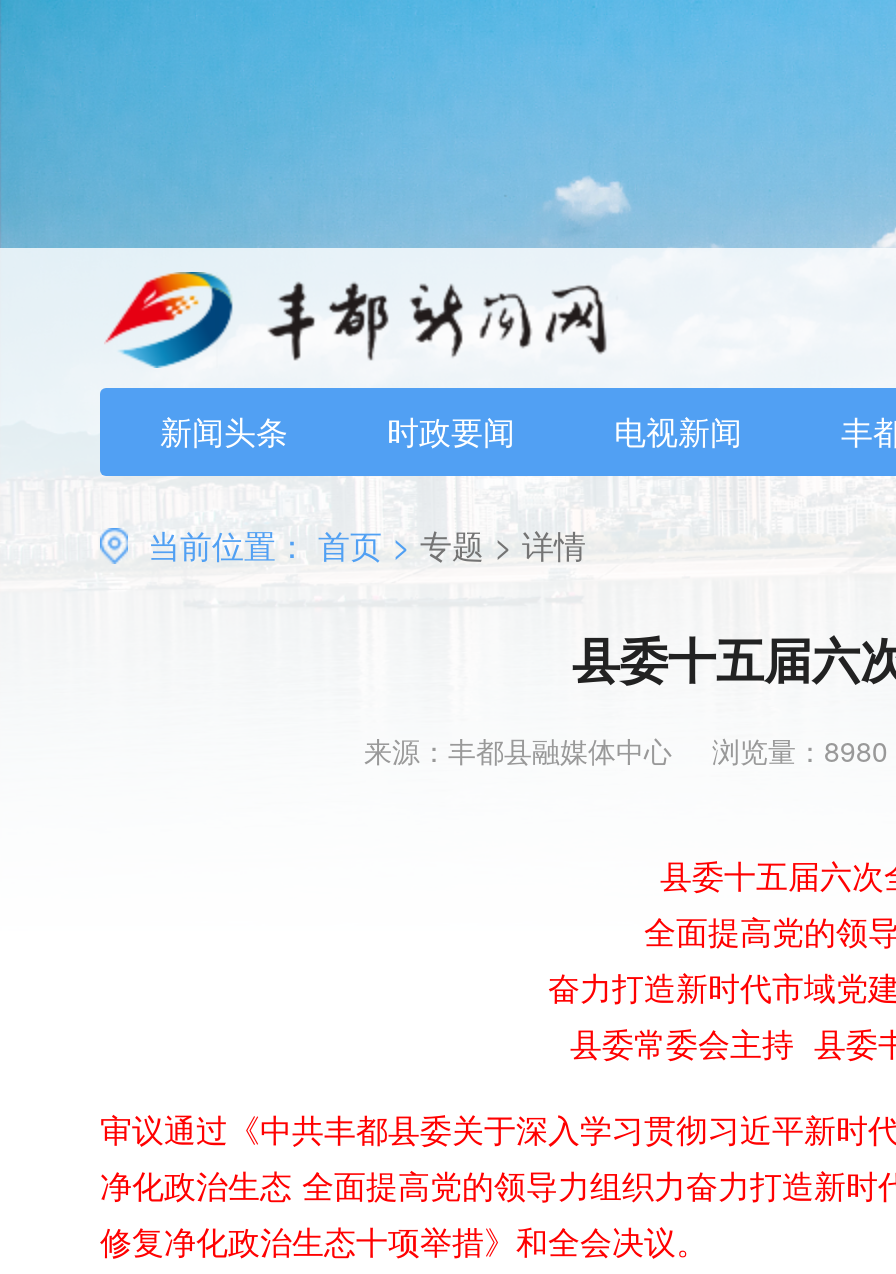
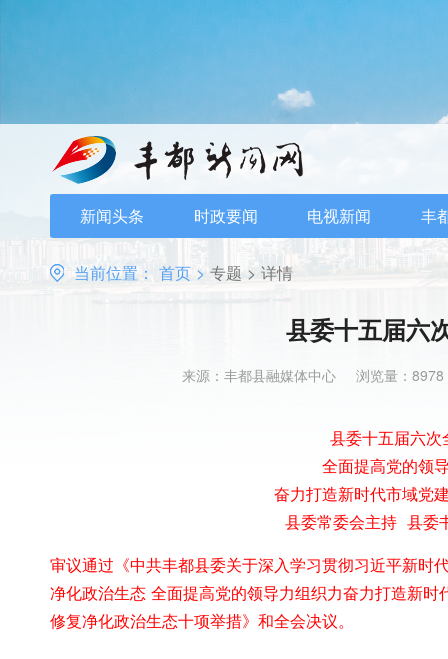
- 来源：丰都县融媒体中心 浏览量：8980
+ 来源：丰都县融媒体中心 浏览量：8978
